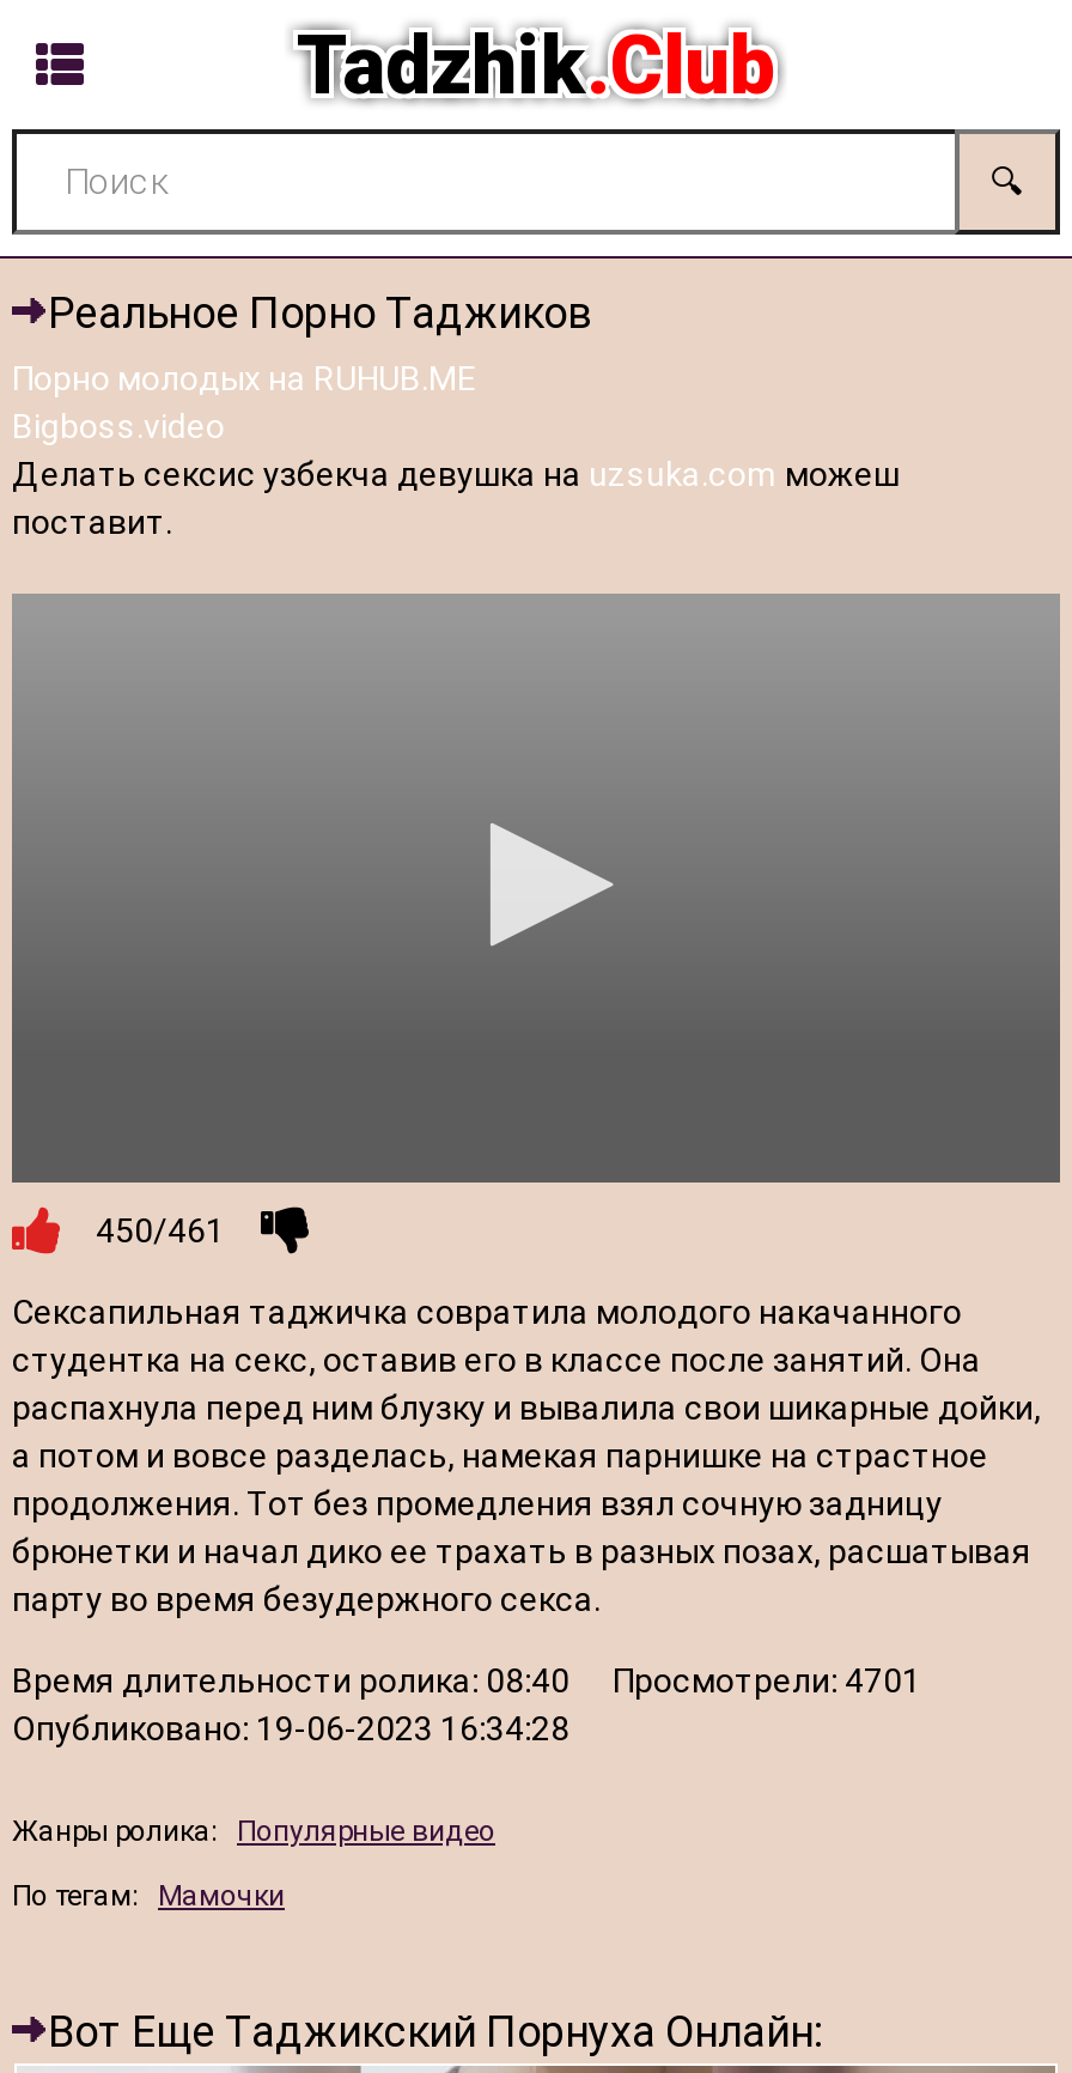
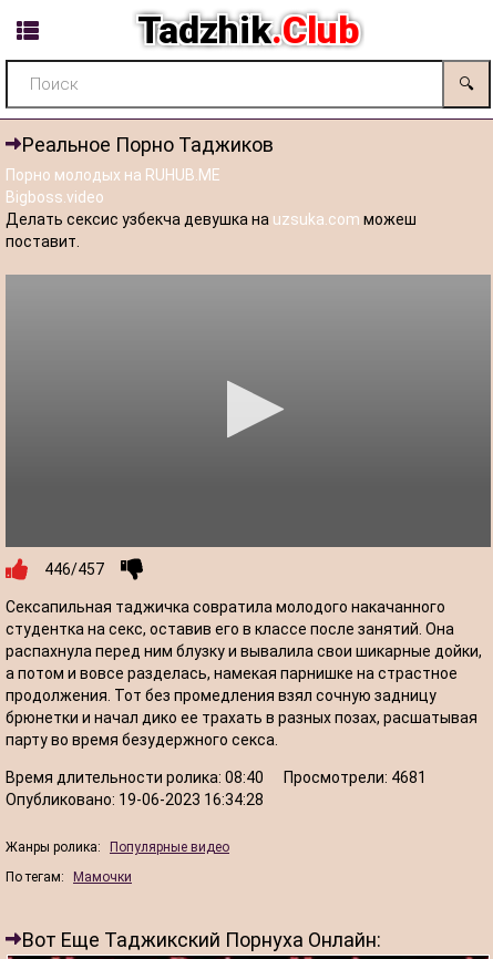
- 450/461
+ 446/457

- Время длительности ролика: 08:40 Просмотрели: 4701
+ Время длительности ролика: 08:40 Просмотрели: 4681
